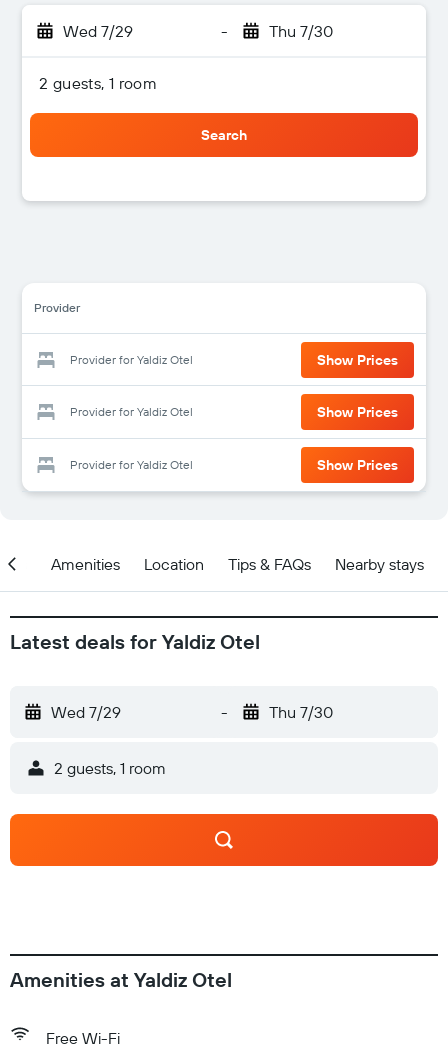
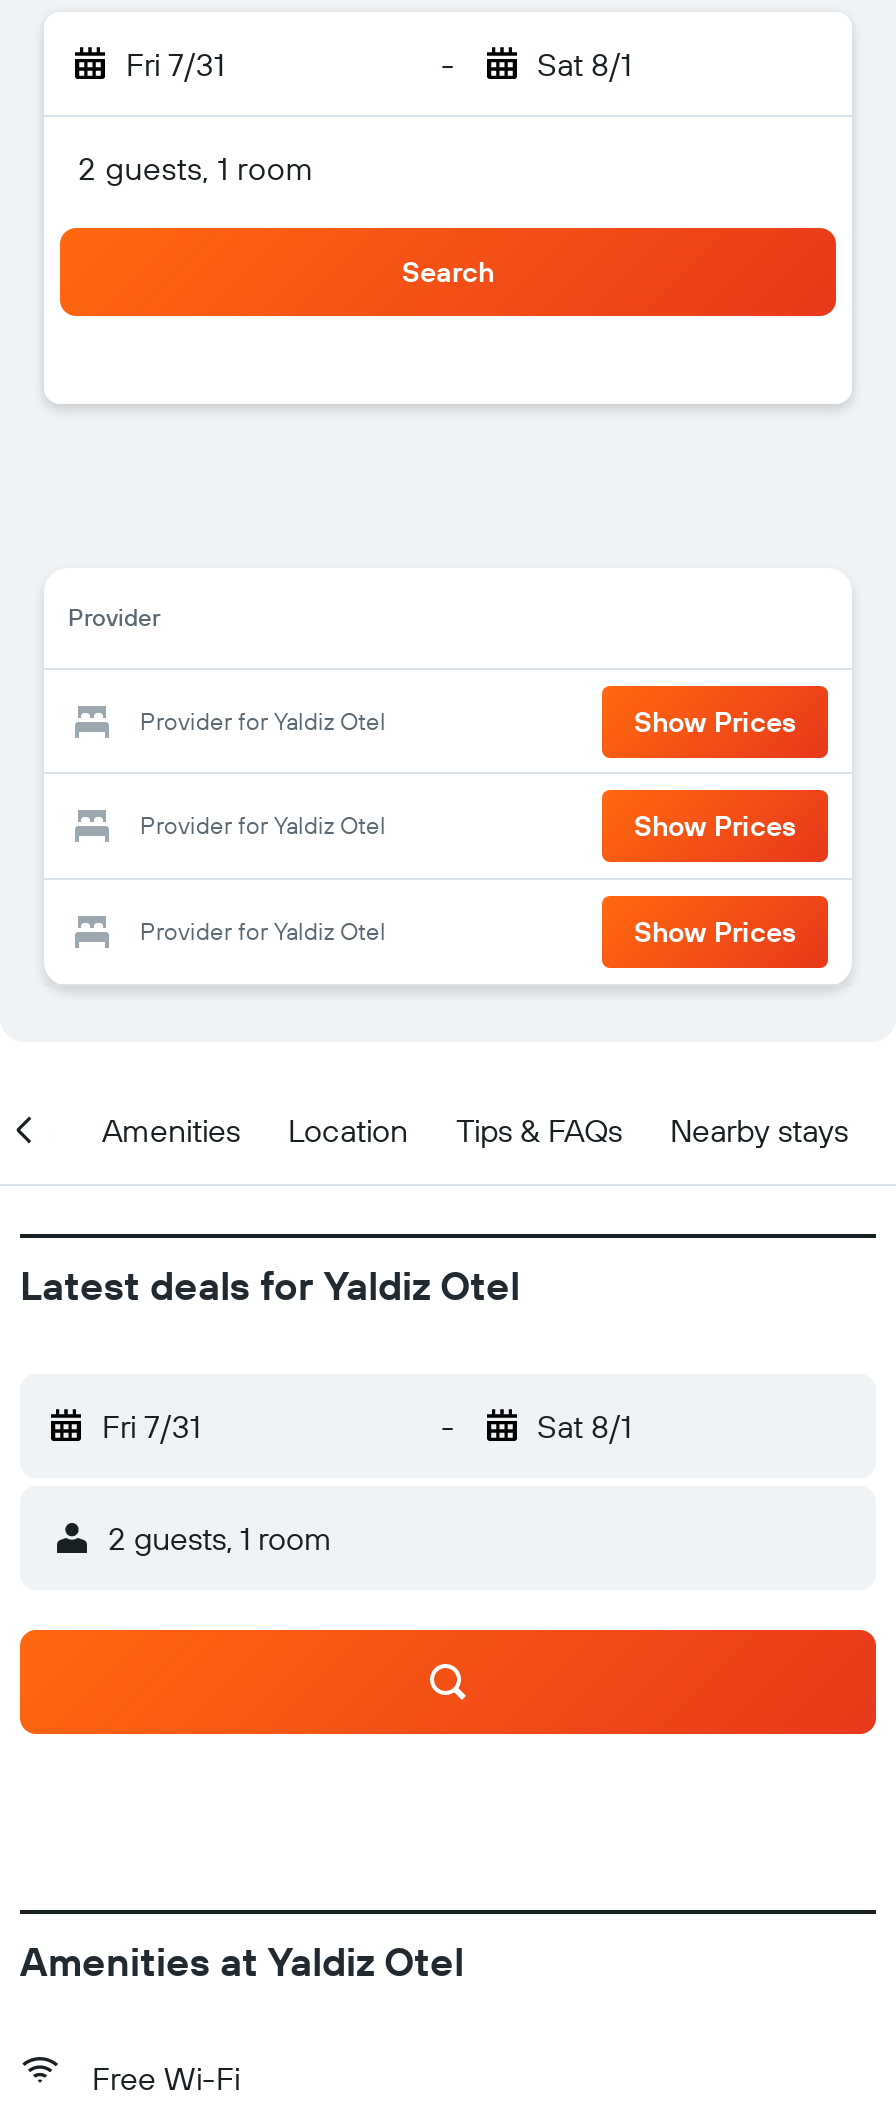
- Wed 7/29
+ Fri 7/31

- Thu 7/30
+ Sat 8/1

- Wed 7/29
+ Fri 7/31

- Thu 7/30
+ Sat 8/1
